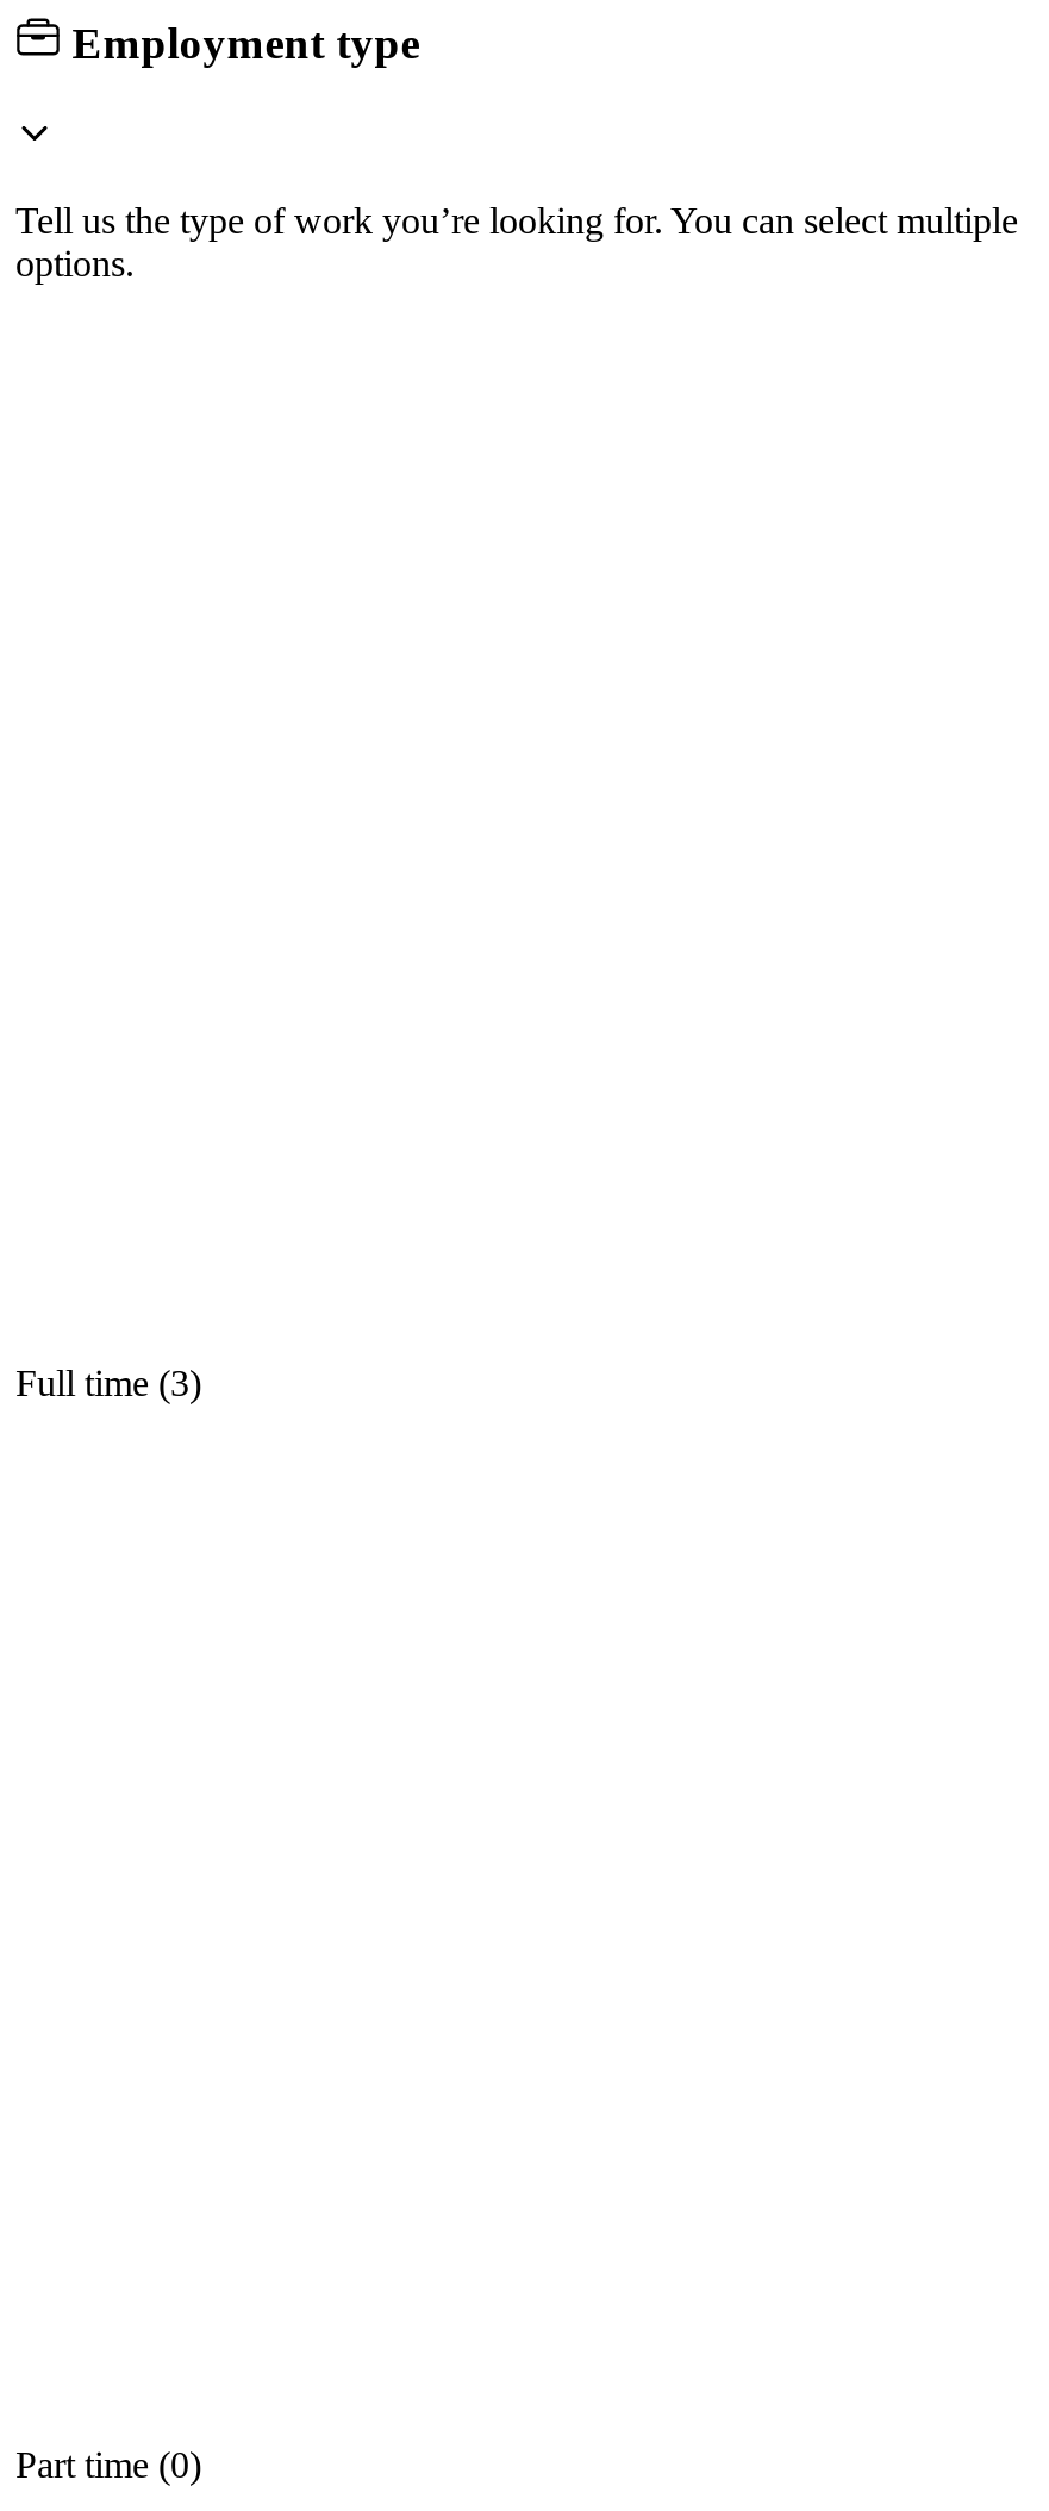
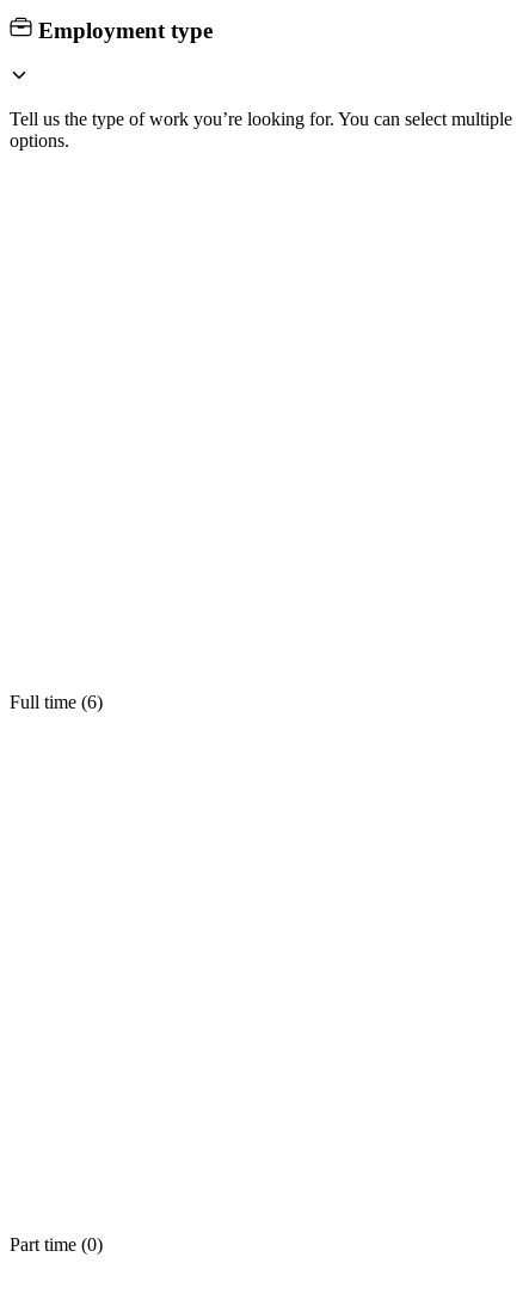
- Full time (3)
+ Full time (6)
